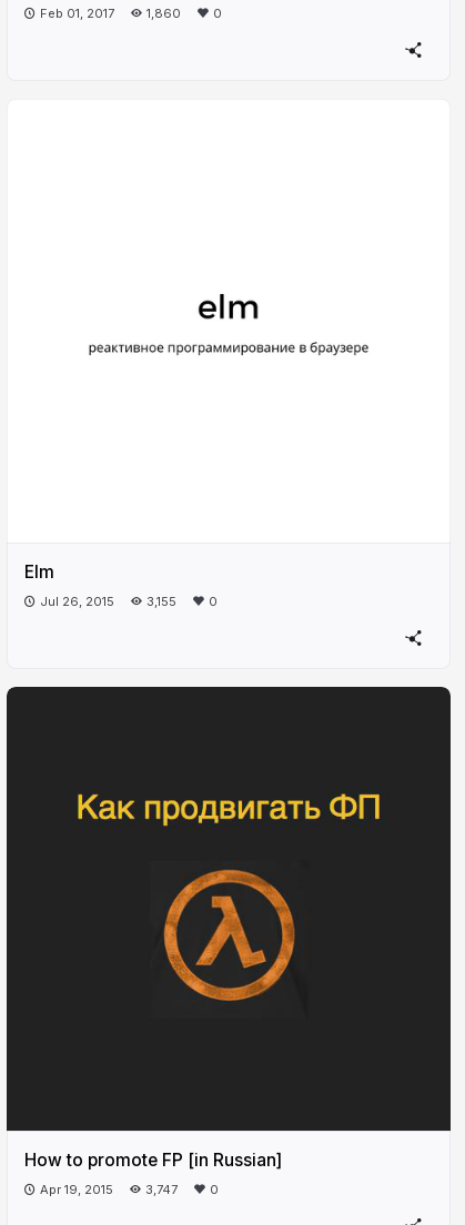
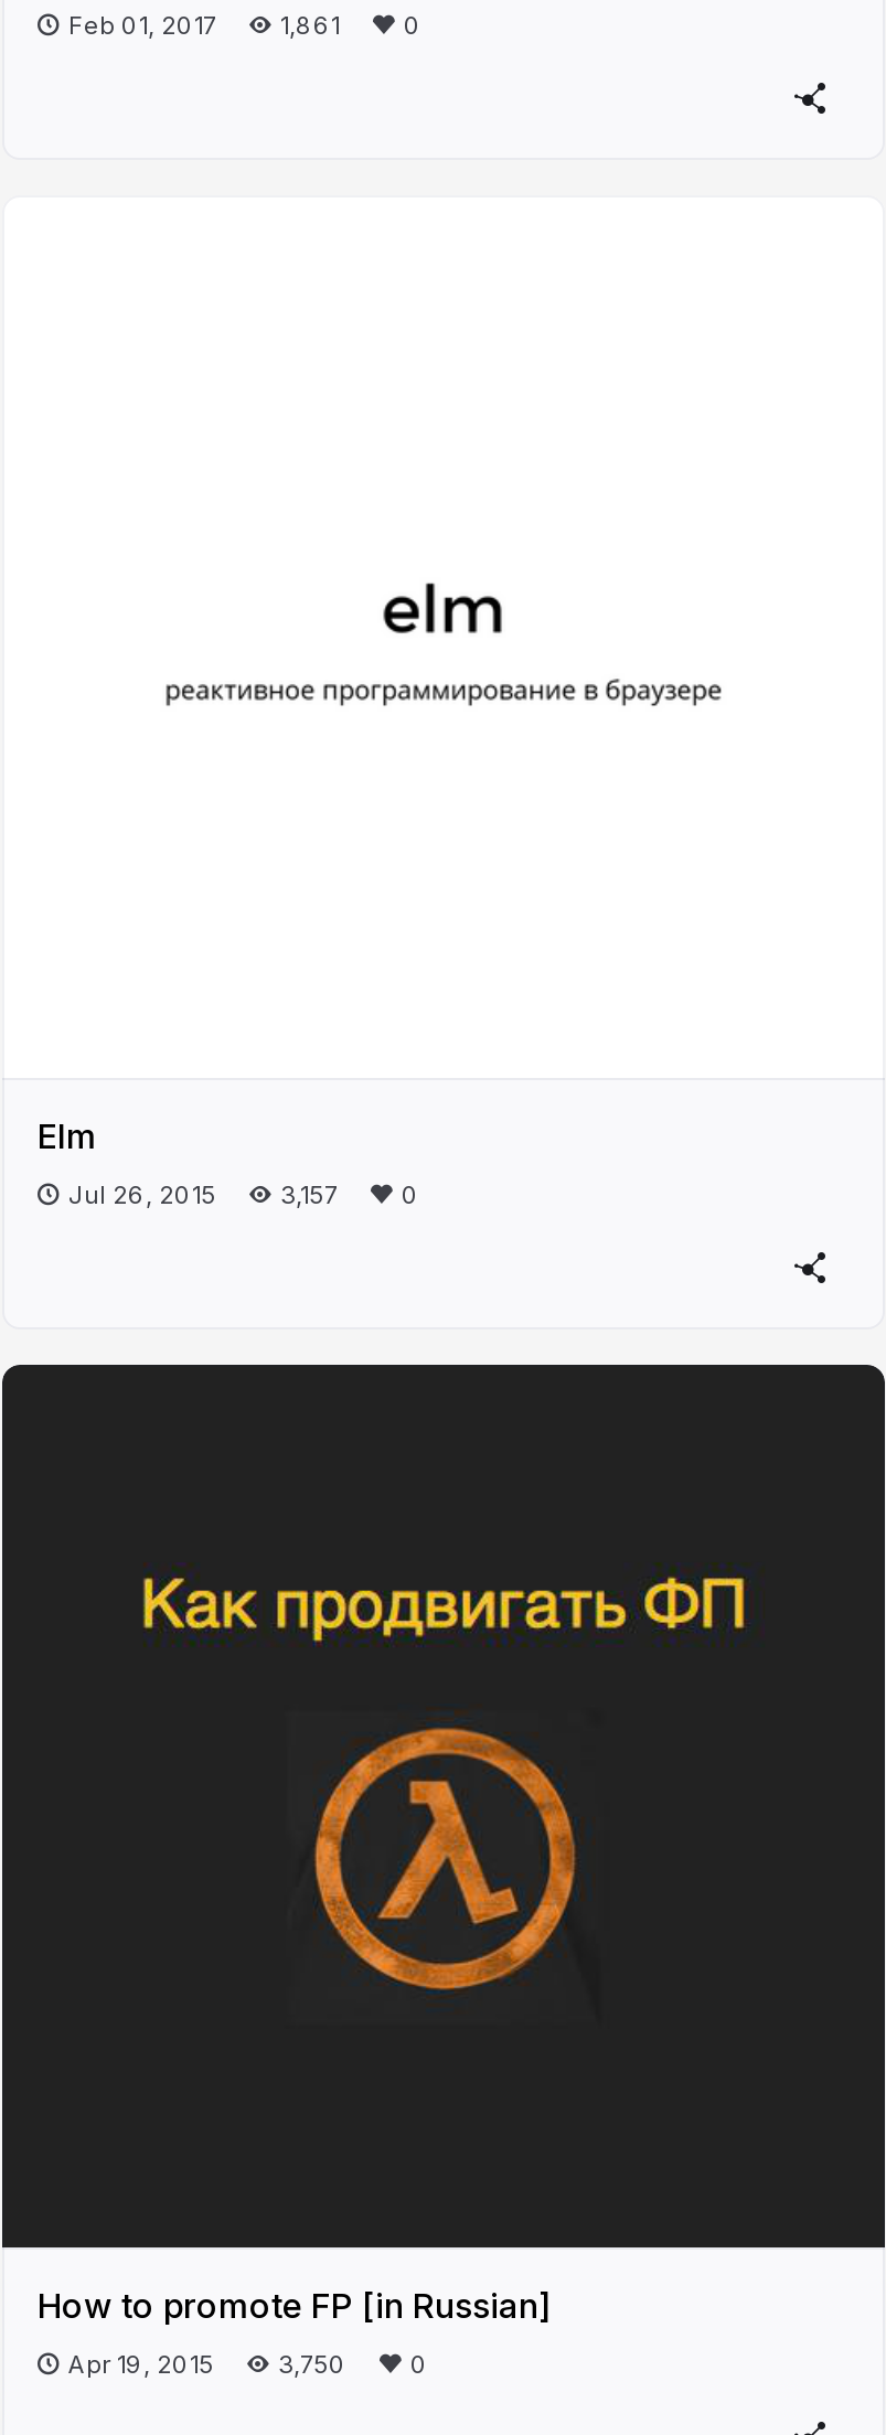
- 1,860
+ 1,861

- 3,155
+ 3,157

- 3,747
+ 3,750
